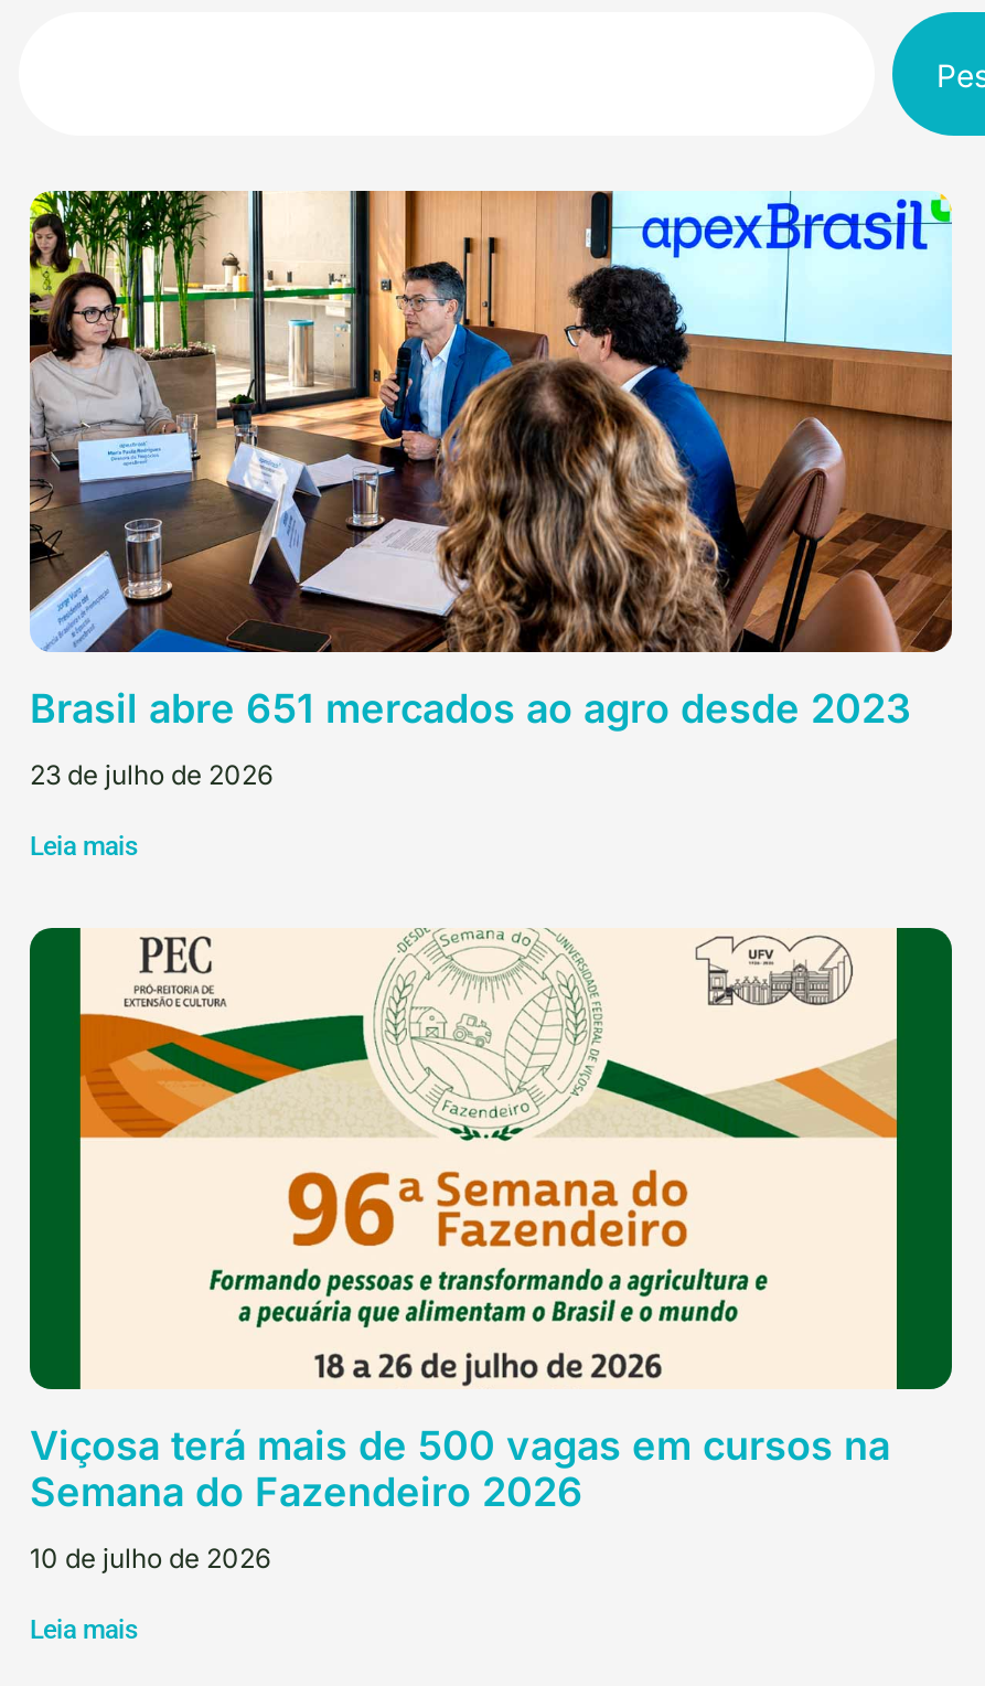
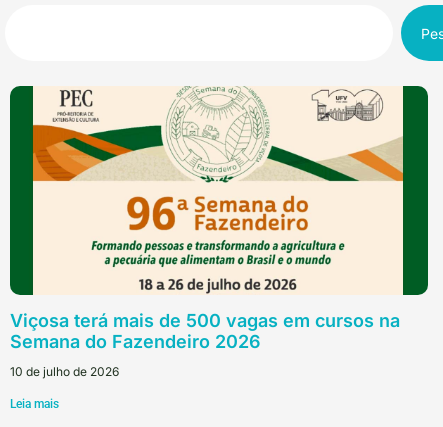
- [image]
- Brasil abre 651 mercados ao agro desde 2023
- 23 de julho de 2026
- Leia mais
